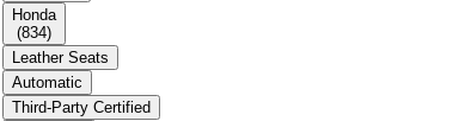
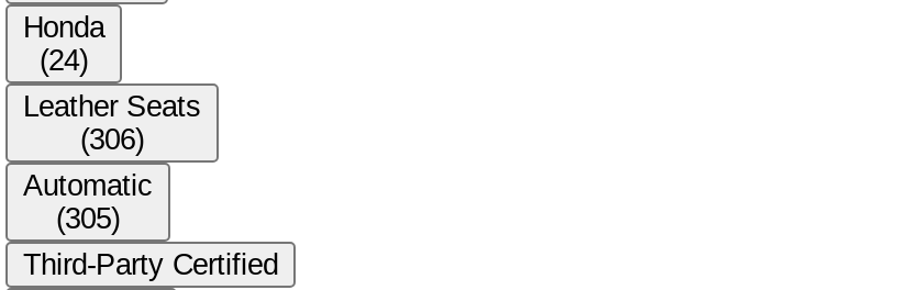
- (834)
+ (24)

+ (306)

+ (305)
